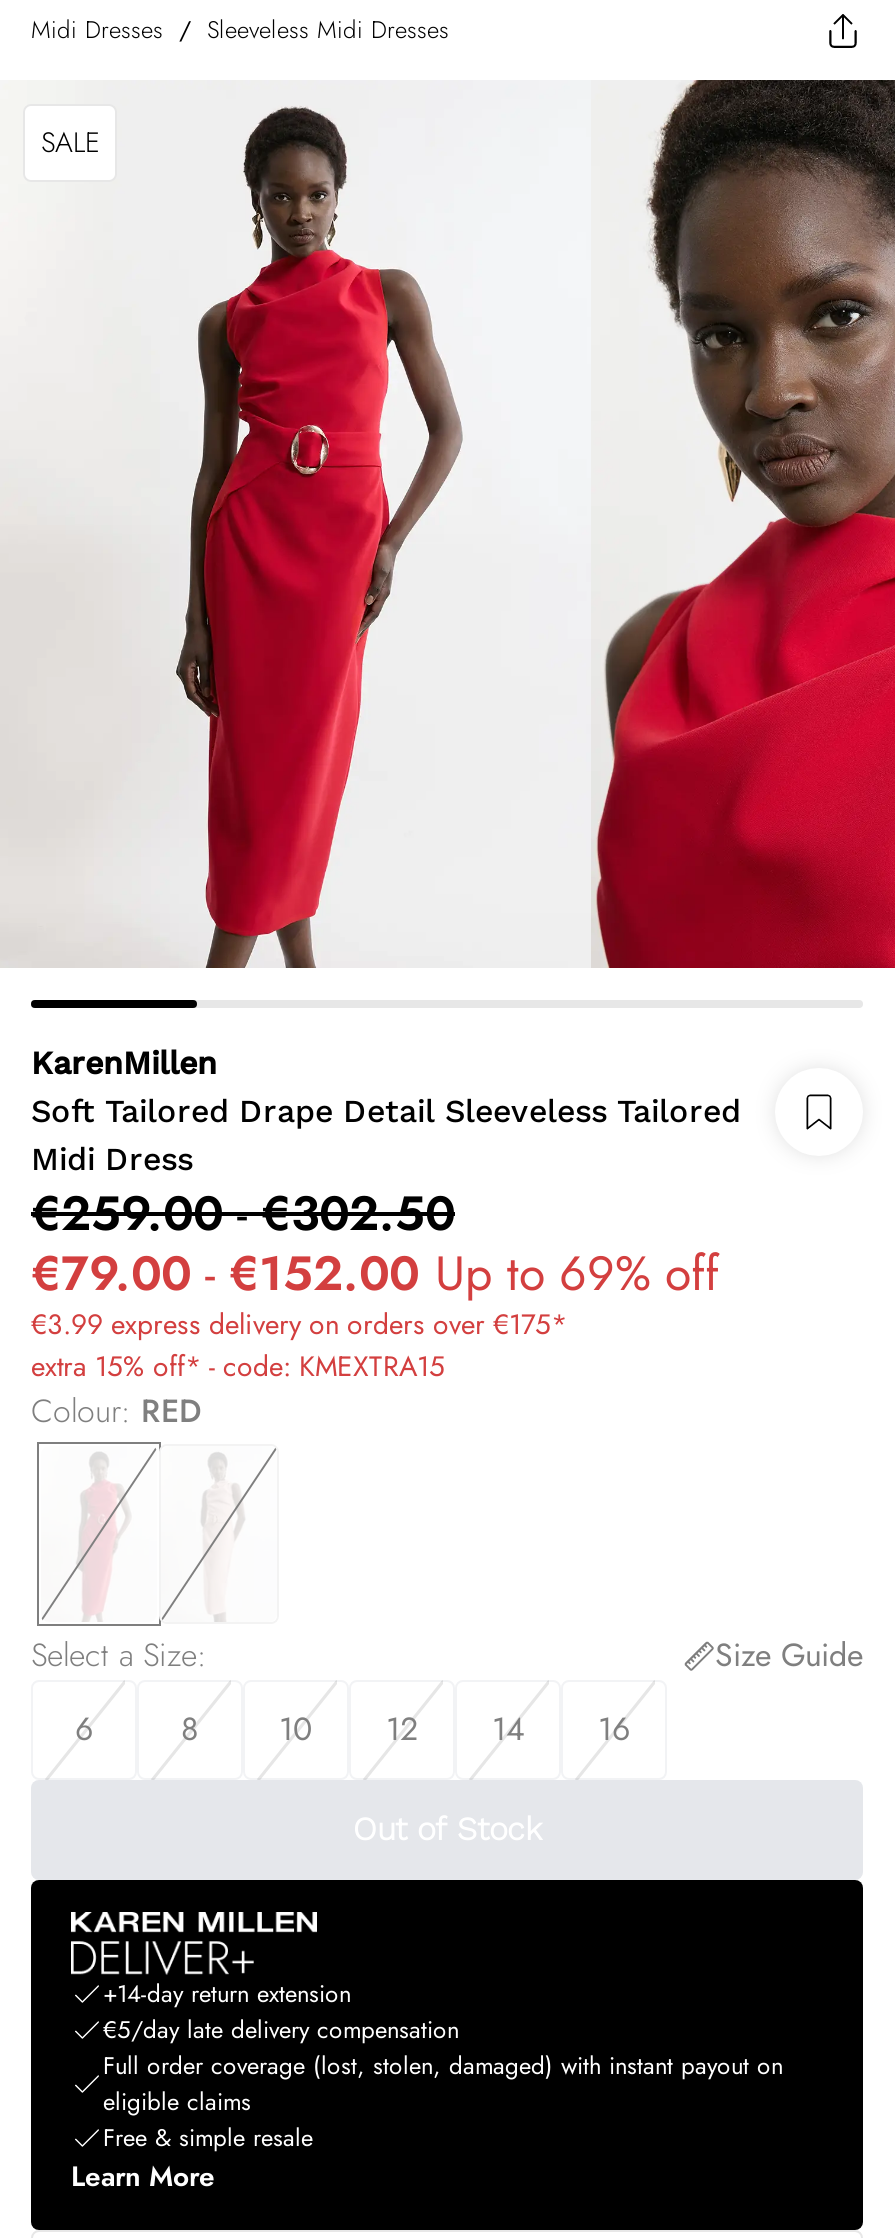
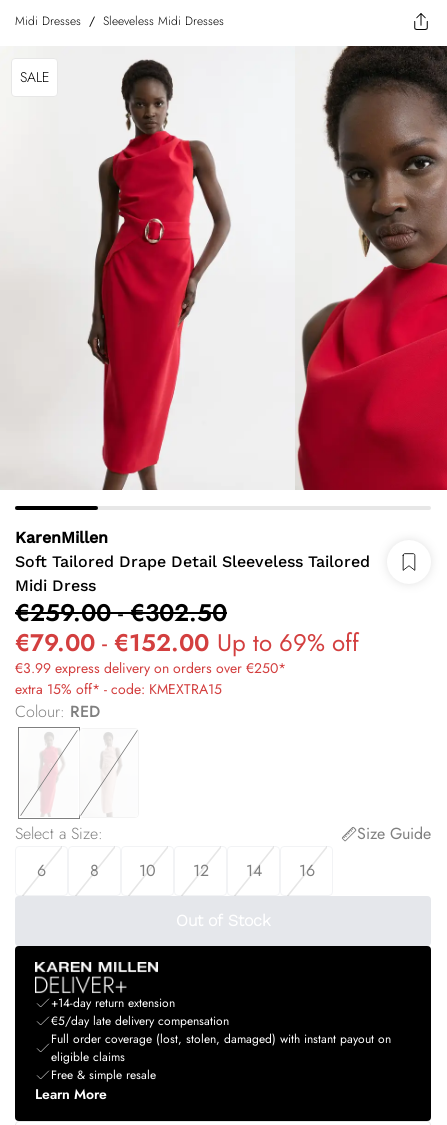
- €3.99 express delivery on orders over €175*
+ €3.99 express delivery on orders over €250*
